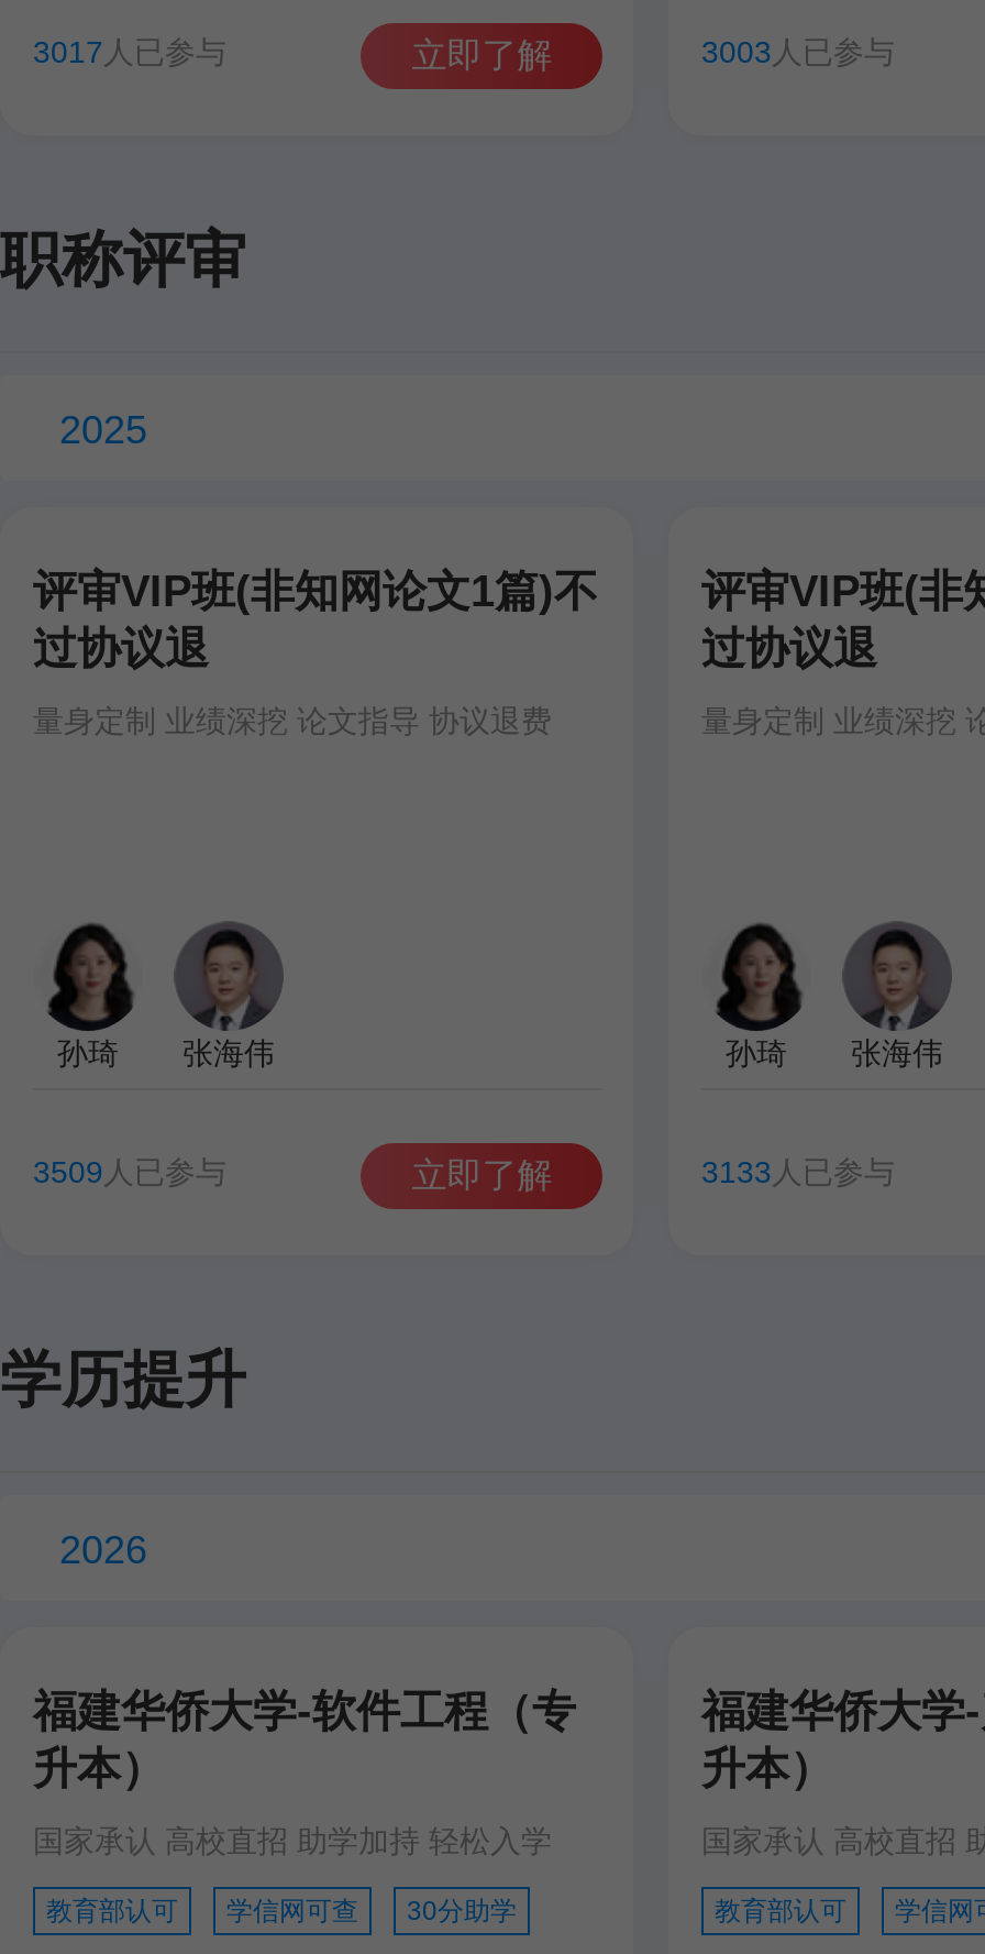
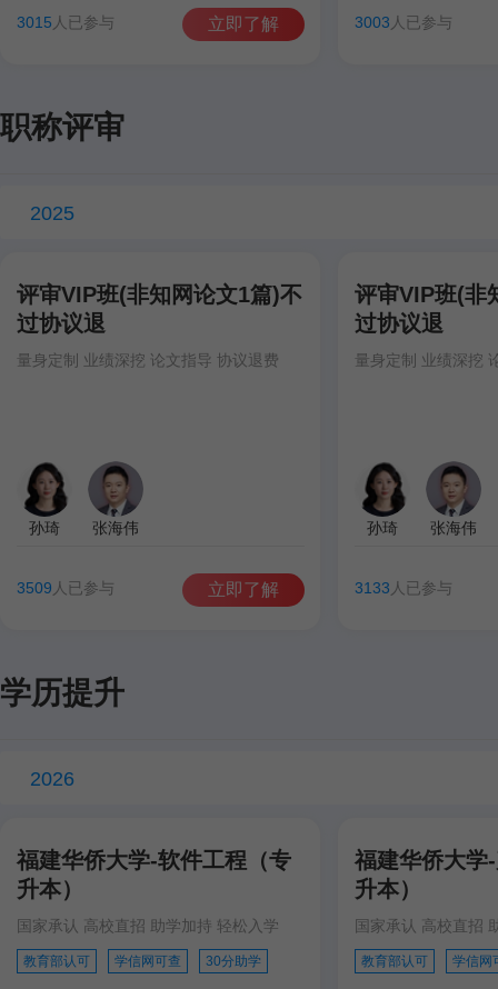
- 3017人已参与
+ 3015人已参与
